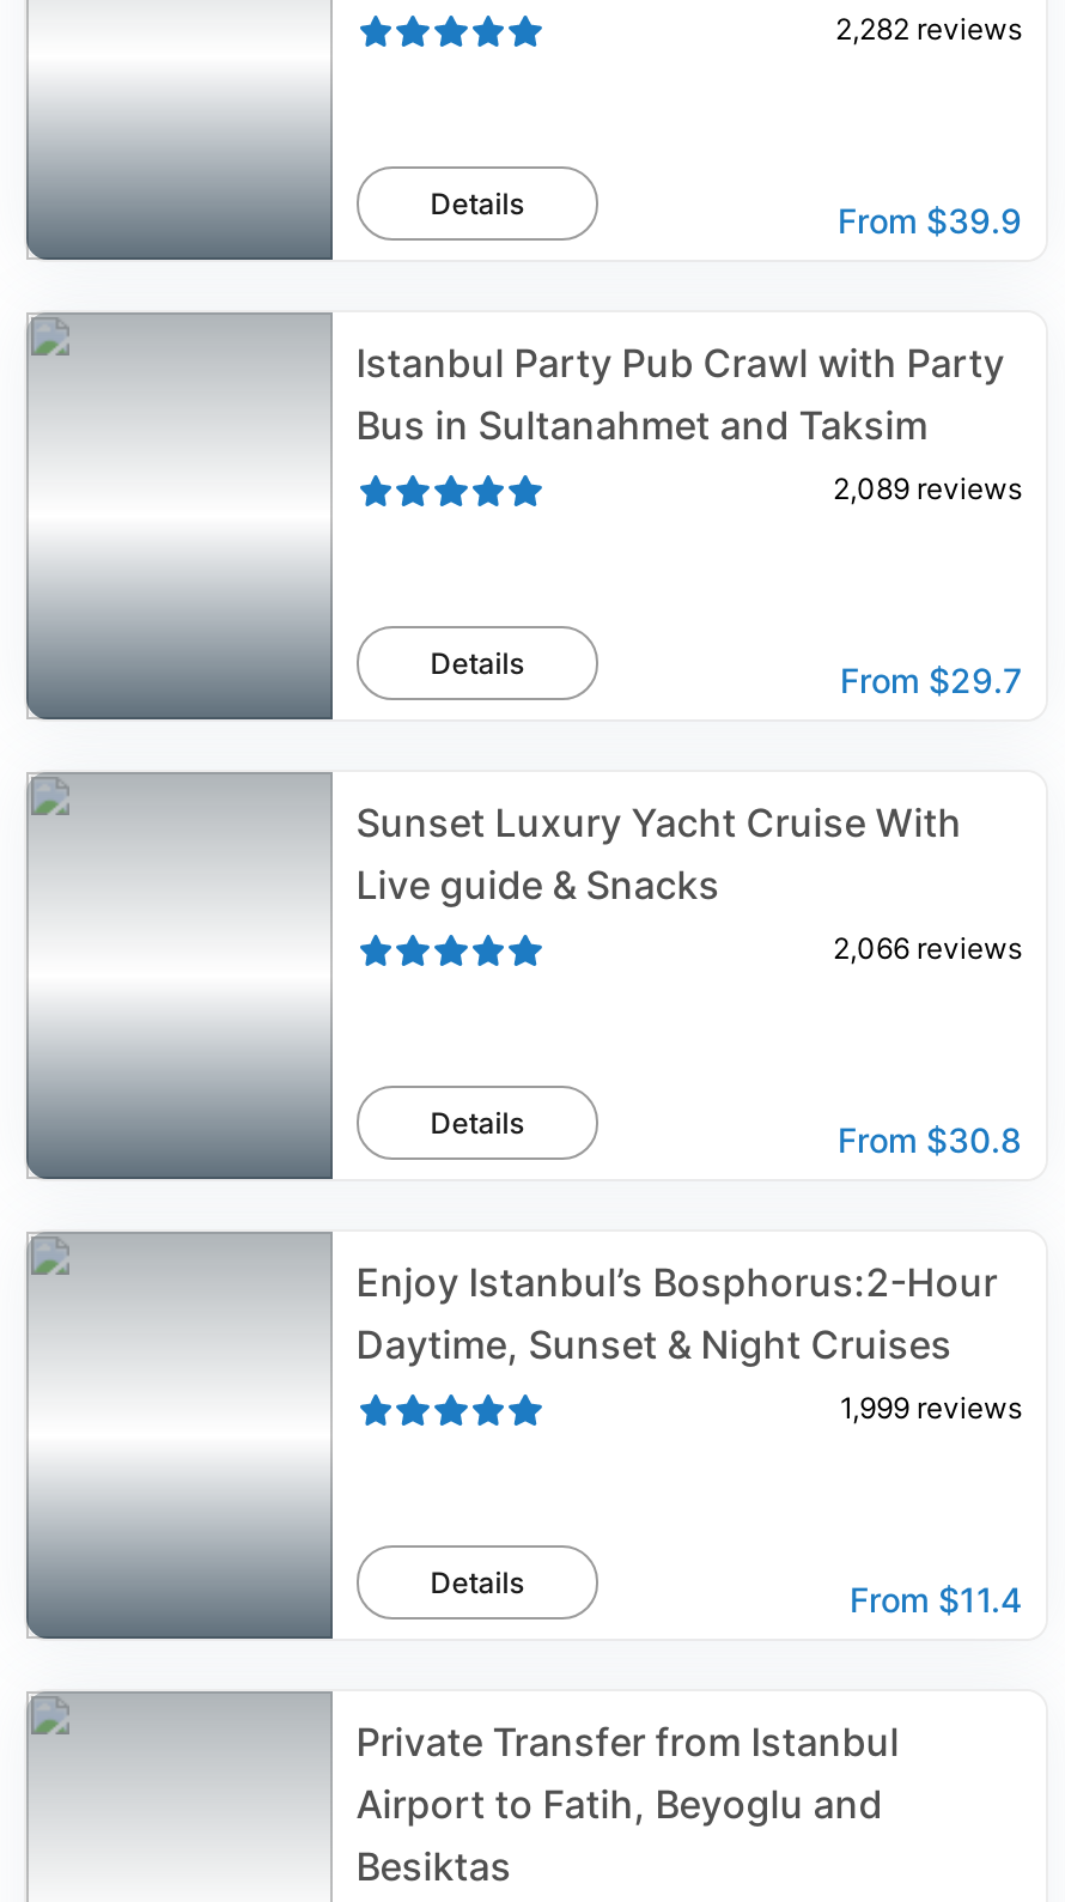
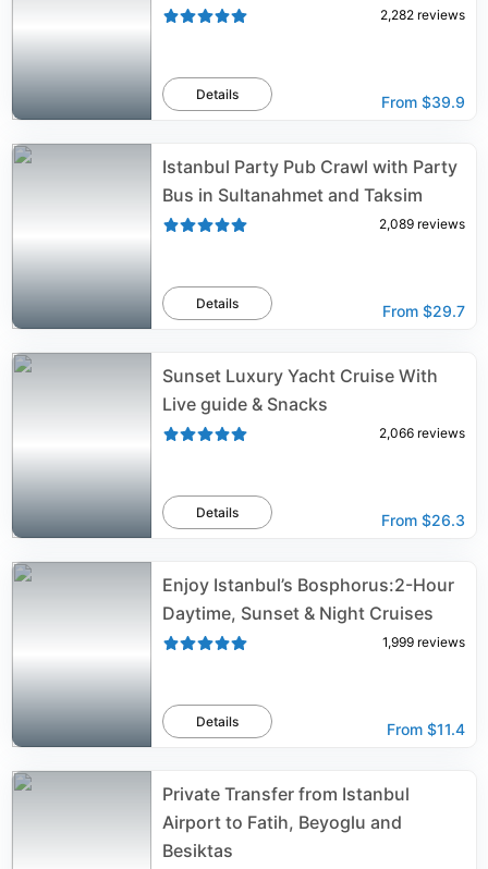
- From $30.8
+ From $26.3
